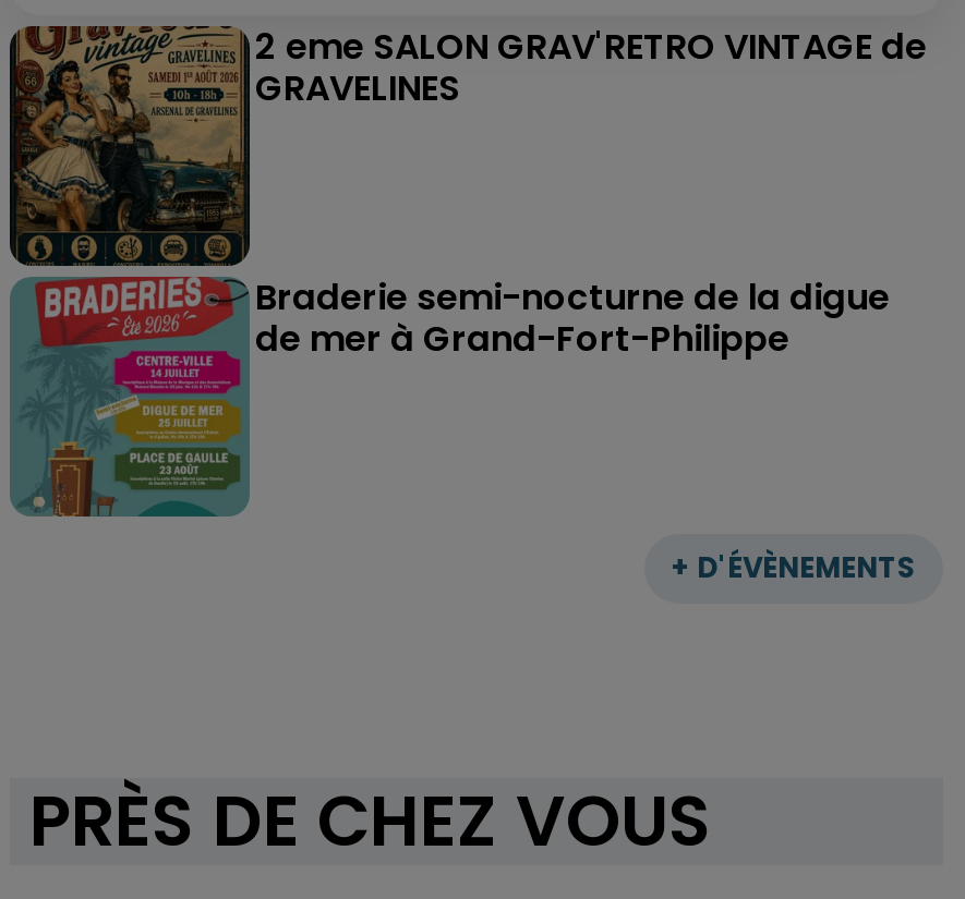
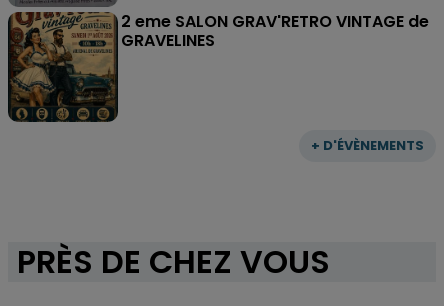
- [image]
- Braderie semi-nocturne de la digue
- de mer à Grand-Fort-Philippe
